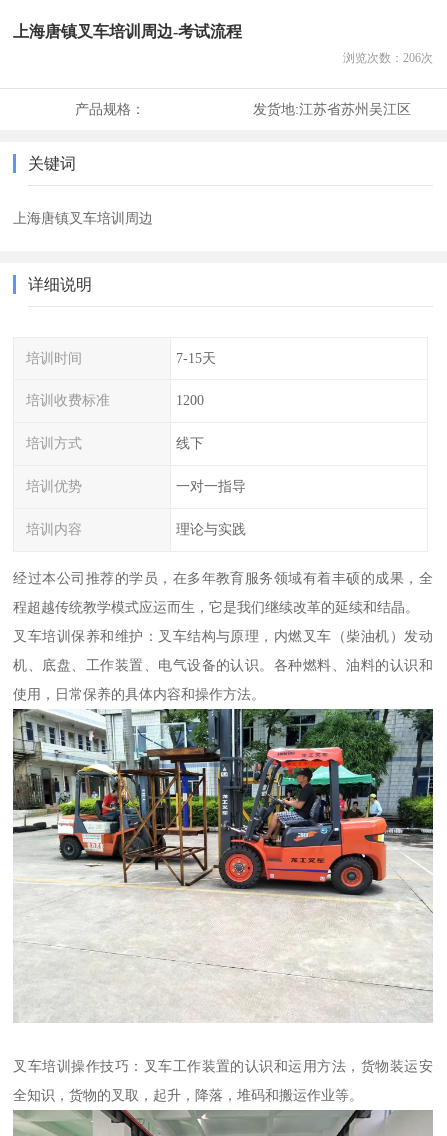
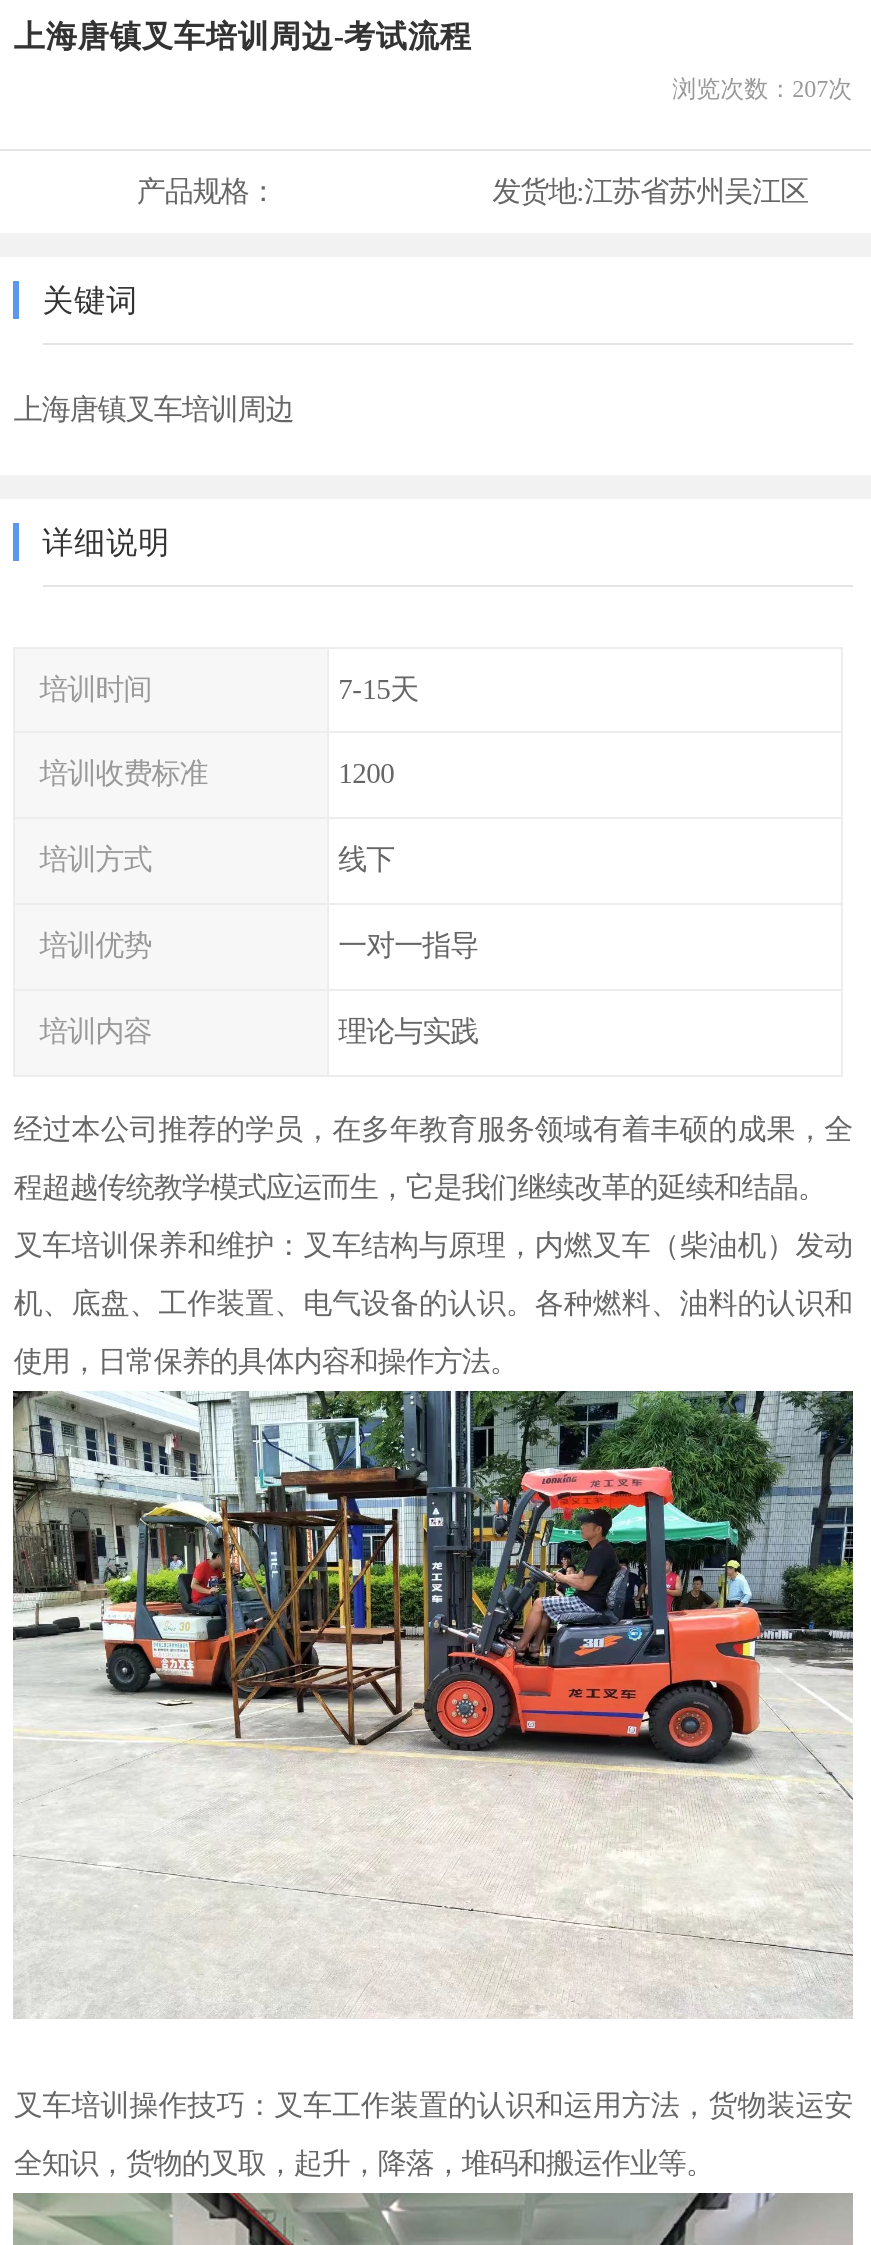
- 浏览次数：206次
+ 浏览次数：207次
